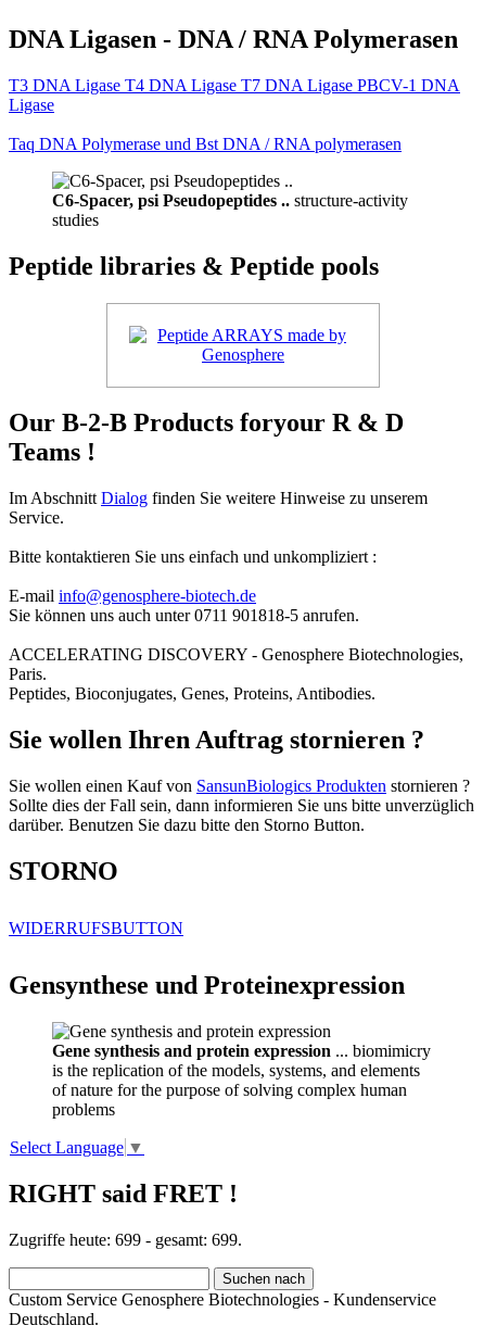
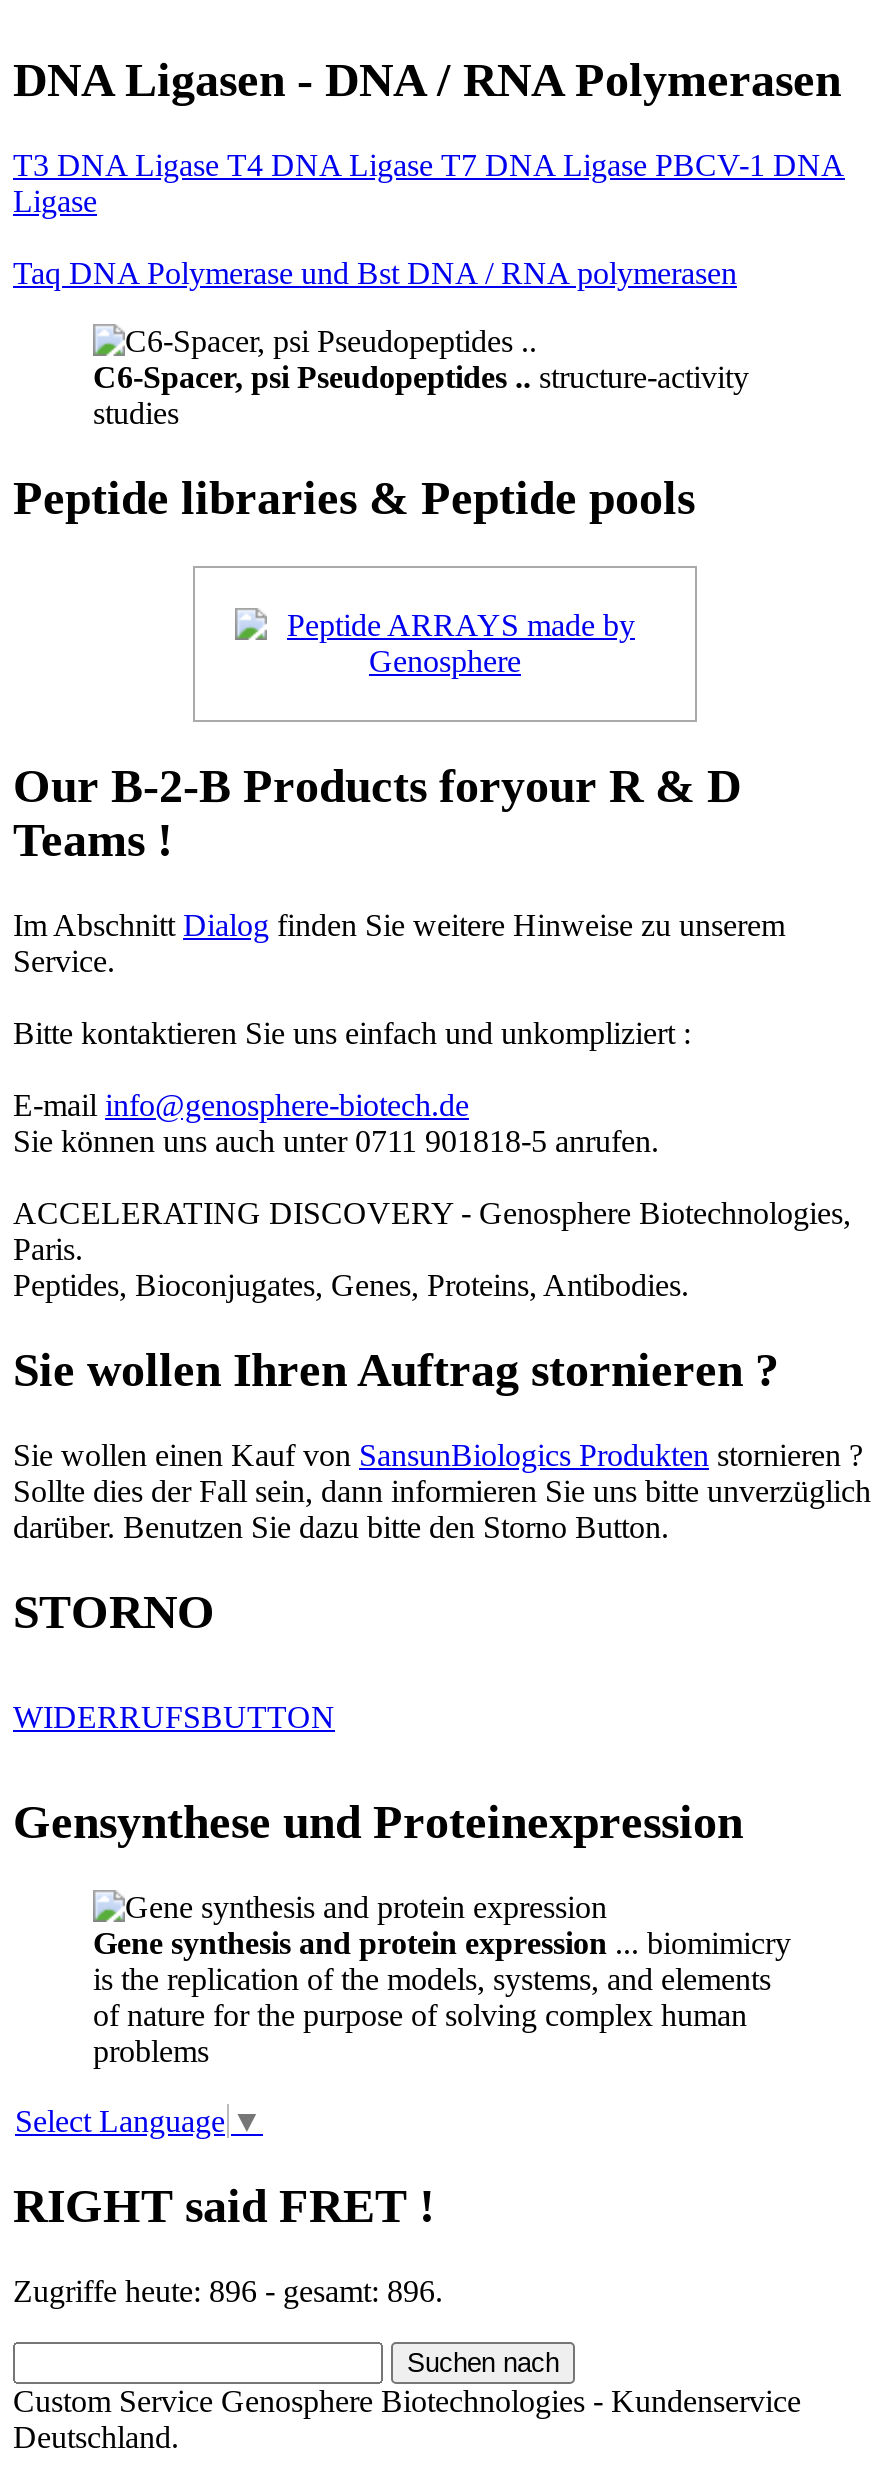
- Zugriffe heute: 699 - gesamt: 699.
+ Zugriffe heute: 896 - gesamt: 896.
